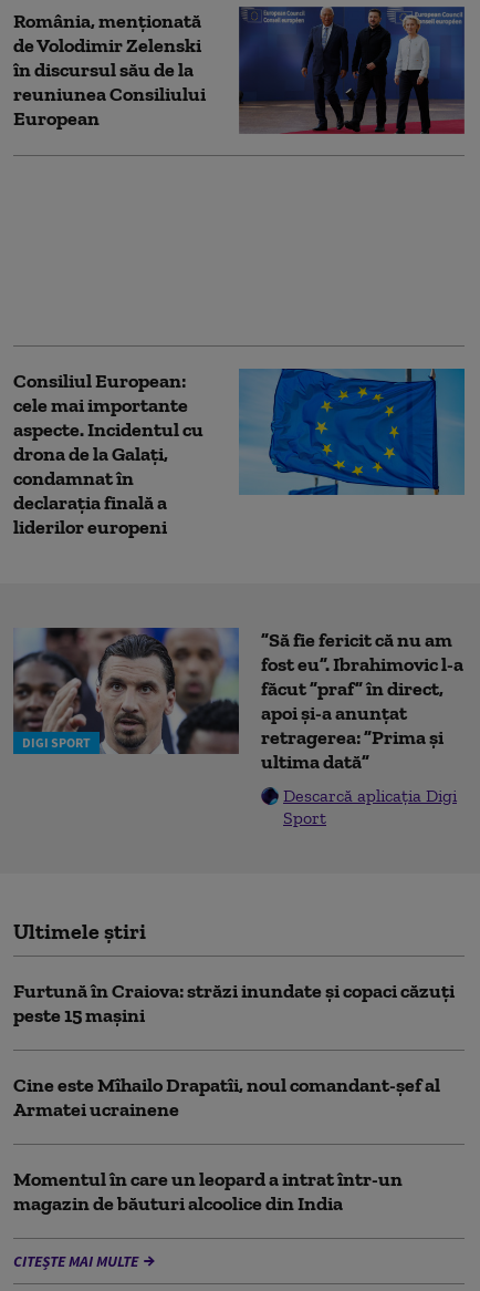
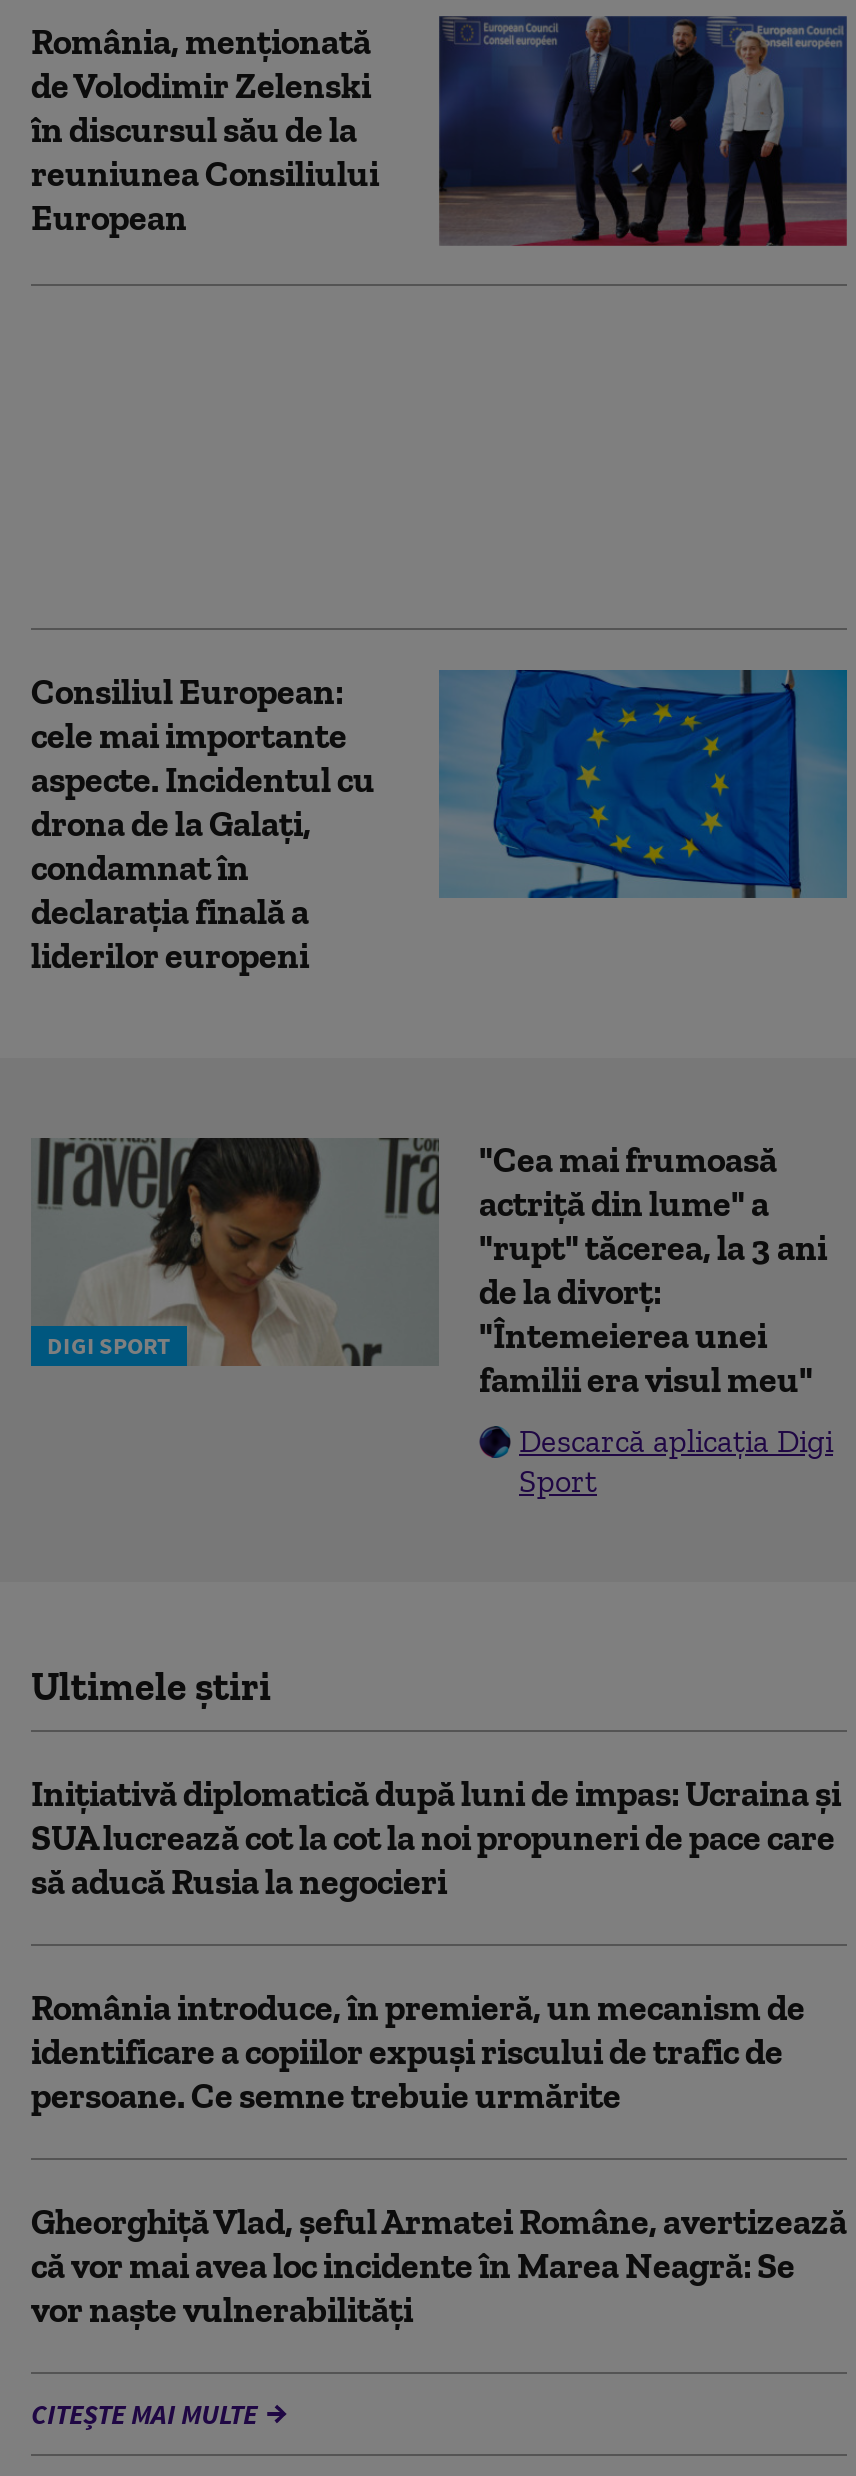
- [image]
- ”Să fie fericit că nu am
- fost eu”. Ibrahimovic l-a
- făcut ”praf” în direct,
- apoi și-a anunțat
- retragerea: ”Prima și
- ultima dată”
+ [image]
+ "Cea mai frumoasă
+ actriță din lume" a
+ "rupt" tăcerea, la 3 ani
+ de la divorț:
+ "Întemeierea unei
+ familii era visul meu"

- Furtună în Craiova: străzi inundate și copaci căzuți
- peste 15 mașini
+ Inițiativă diplomatică după luni de impas: Ucraina și
+ SUA lucrează cot la cot la noi propuneri de pace care
+ să aducă Rusia la negocieri

- Cine este Mîhailo Drapatîi, noul comandant-şef al
- Armatei ucrainene
+ România introduce, în premieră, un mecanism de
+ identificare a copiilor expuși riscului de trafic de
+ persoane. Ce semne trebuie urmărite

- Momentul în care un leopard a intrat într-un
- magazin de băuturi alcoolice din India
+ Gheorghiță Vlad, șeful Armatei Române, avertizează
+ că vor mai avea loc incidente în Marea Neagră: Se
+ vor naște vulnerabilități
